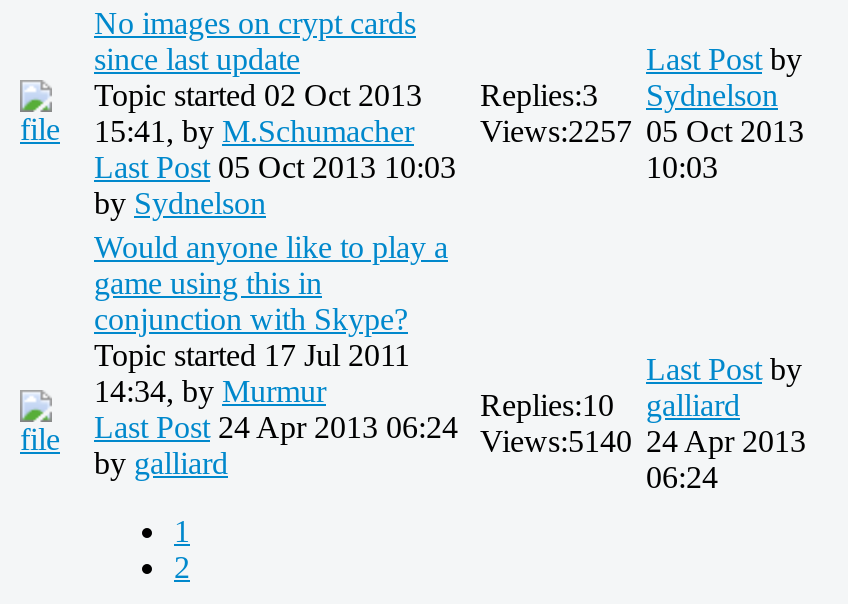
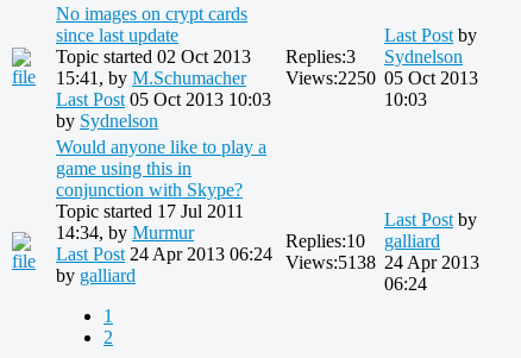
- 15:41, by M.Schumacher Views:2257 05 Oct 2013
+ 15:41, by M.Schumacher Views:2250 05 Oct 2013

- Last Post 24 Apr 2013 06:24 Views:5140 24 Apr 2013
+ Last Post 24 Apr 2013 06:24 Views:5138 24 Apr 2013
